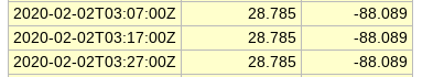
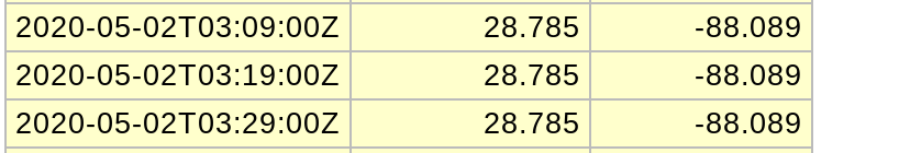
- 2020-02-02T03:07:00Z
+ 2020-05-02T03:09:00Z

- 2020-02-02T03:17:00Z
+ 2020-05-02T03:19:00Z

- 2020-02-02T03:27:00Z
+ 2020-05-02T03:29:00Z
